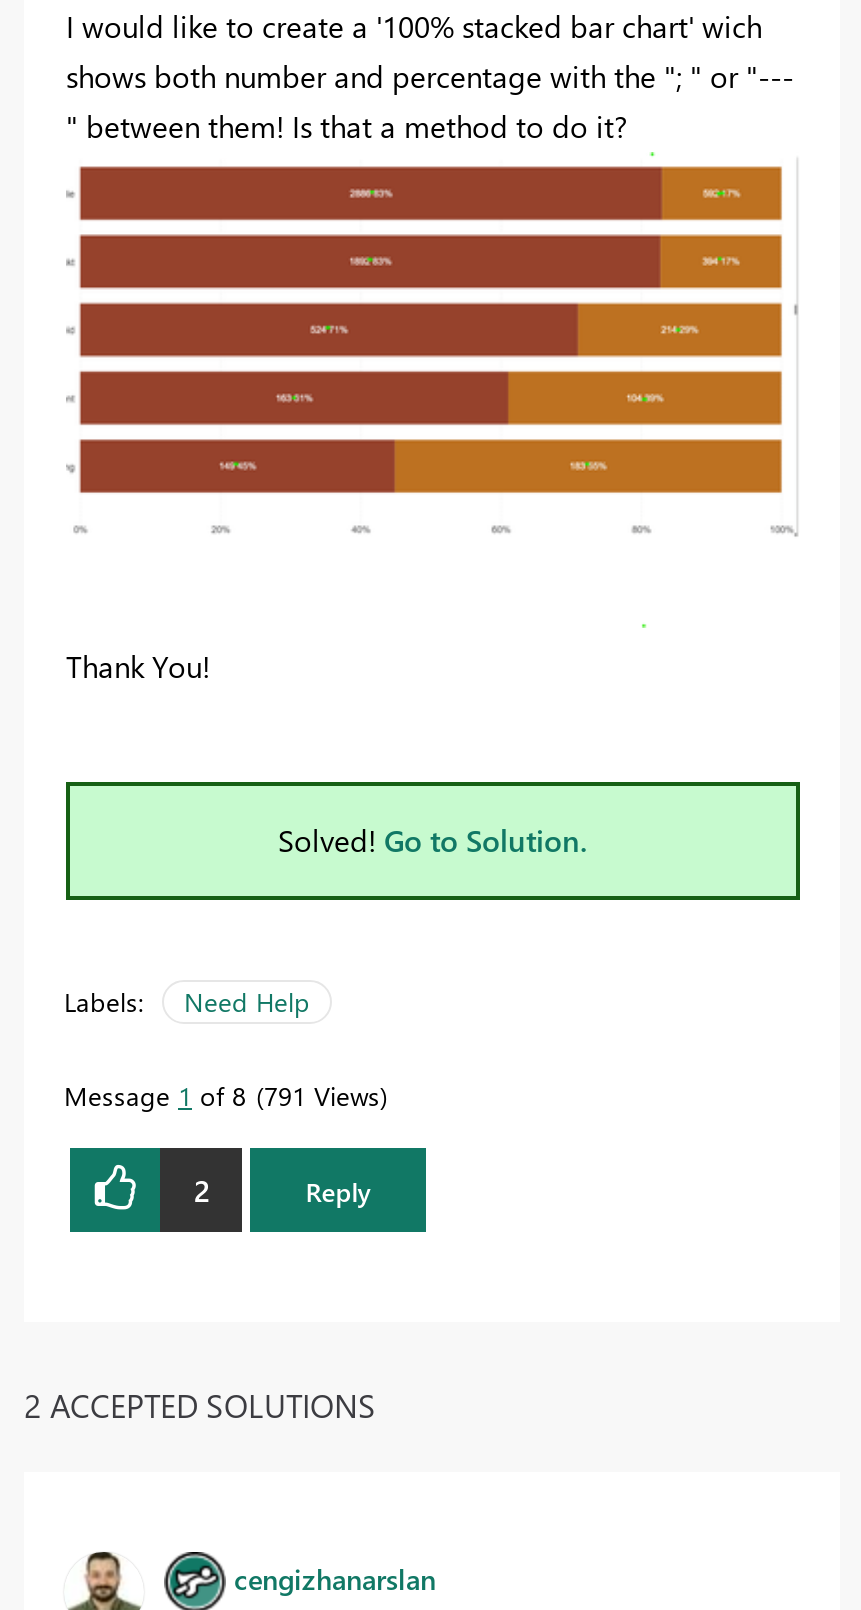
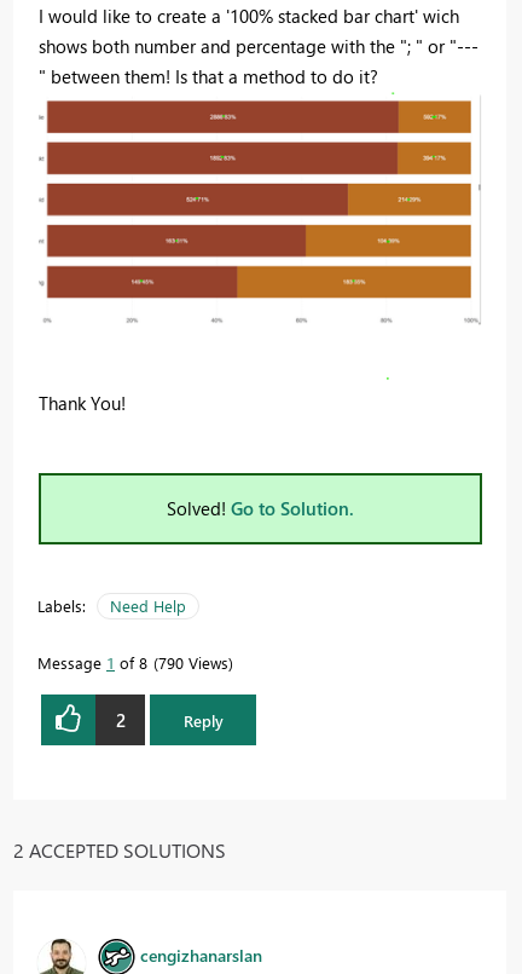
- Message 1 of 8 791 Views
+ Message 1 of 8 790 Views
